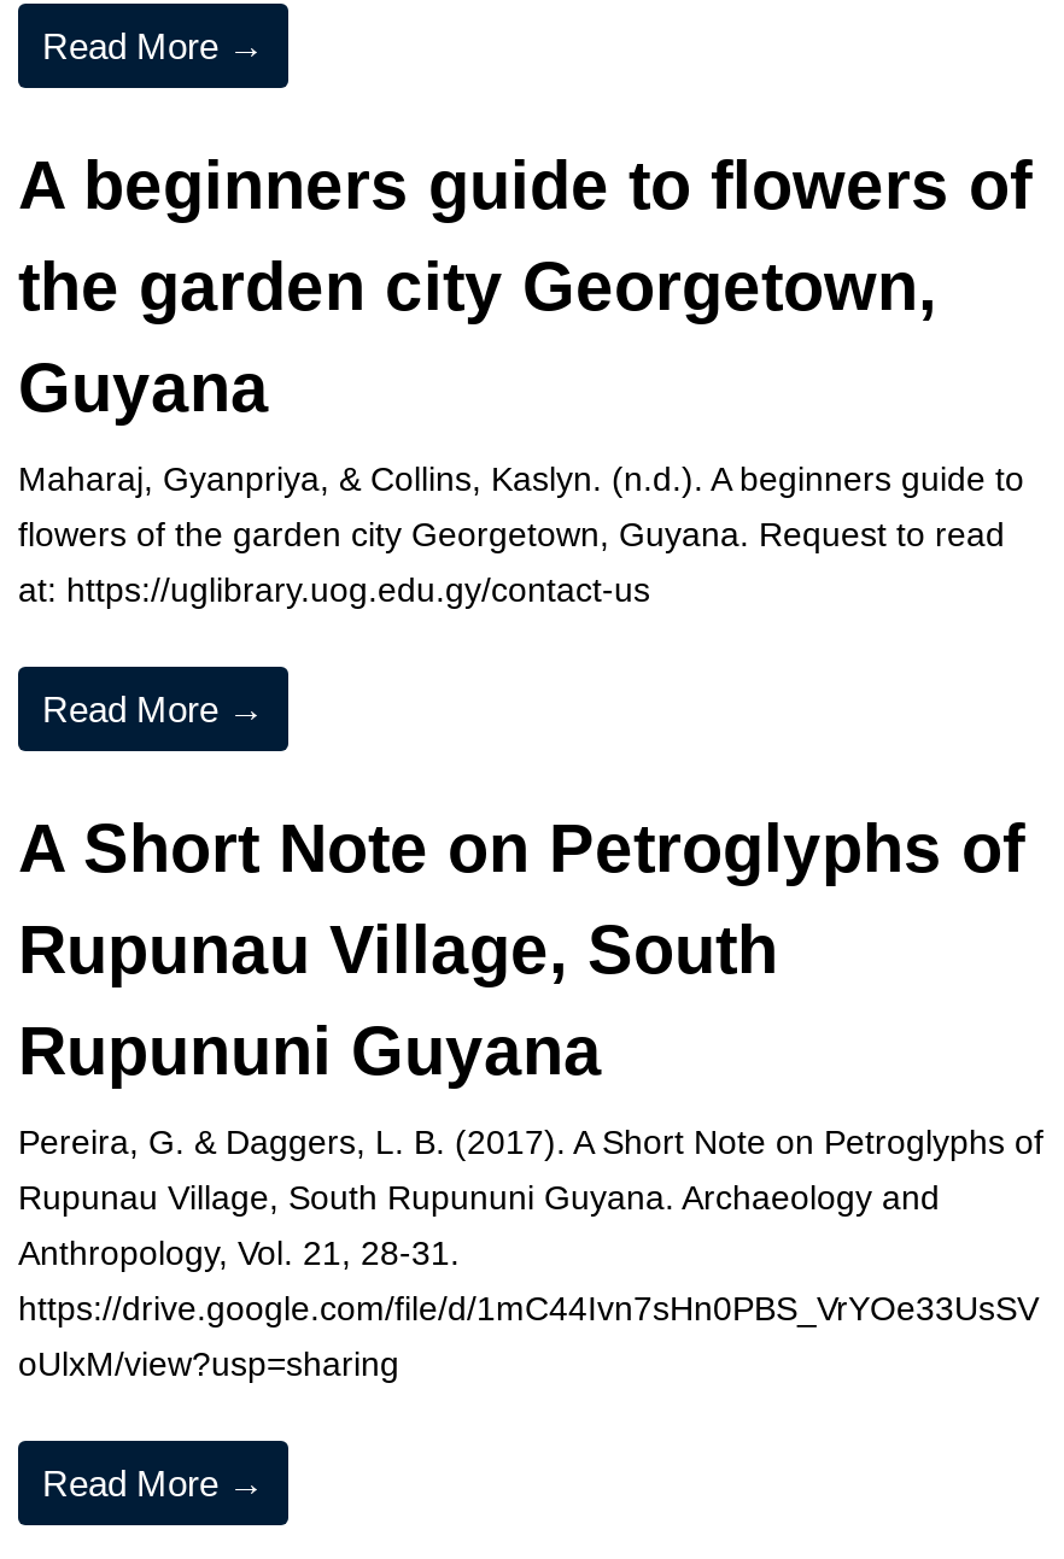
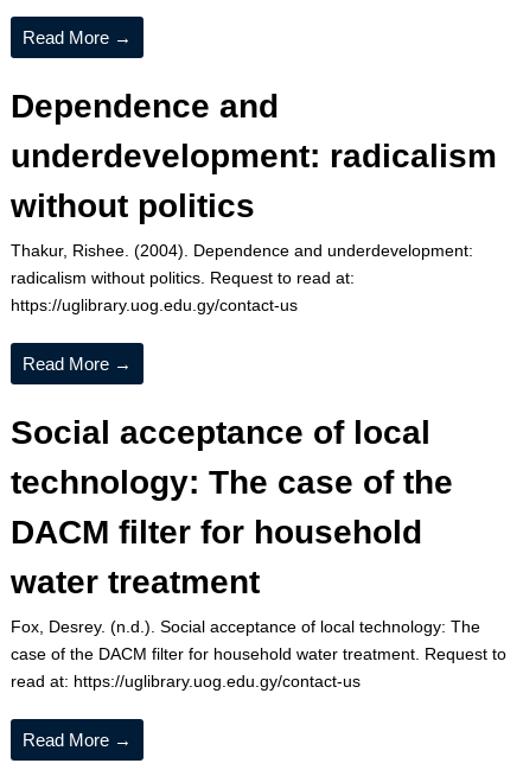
- A beginners guide to flowers of
- the garden city Georgetown,
- Guyana
+ Dependence and
+ underdevelopment: radicalism
+ without politics

- Maharaj, Gyanpriya, & Collins, Kaslyn. (n.d.). A beginners guide to
- flowers of the garden city Georgetown, Guyana. Request to read
- at: https://uglibrary.uog.edu.gy/contact-us
+ Thakur, Rishee. (2004). Dependence and underdevelopment:
+ radicalism without politics. Request to read at:
+ https://uglibrary.uog.edu.gy/contact-us

- A Short Note on Petroglyphs of
- Rupunau Village, South
- Rupununi Guyana
+ Social acceptance of local
+ technology: The case of the
+ DACM filter for household
+ water treatment

- Pereira, G. & Daggers, L. B. (2017). A Short Note on Petroglyphs of
- Rupunau Village, South Rupununi Guyana. Archaeology and
- Anthropology, Vol. 21, 28-31.
- https://drive.google.com/file/d/1mC44Ivn7sHn0PBS_VrYOe33UsSV
- oUlxM/view?usp=sharing
+ Fox, Desrey. (n.d.). Social acceptance of local technology: The
+ case of the DACM filter for household water treatment. Request to
+ read at: https://uglibrary.uog.edu.gy/contact-us
